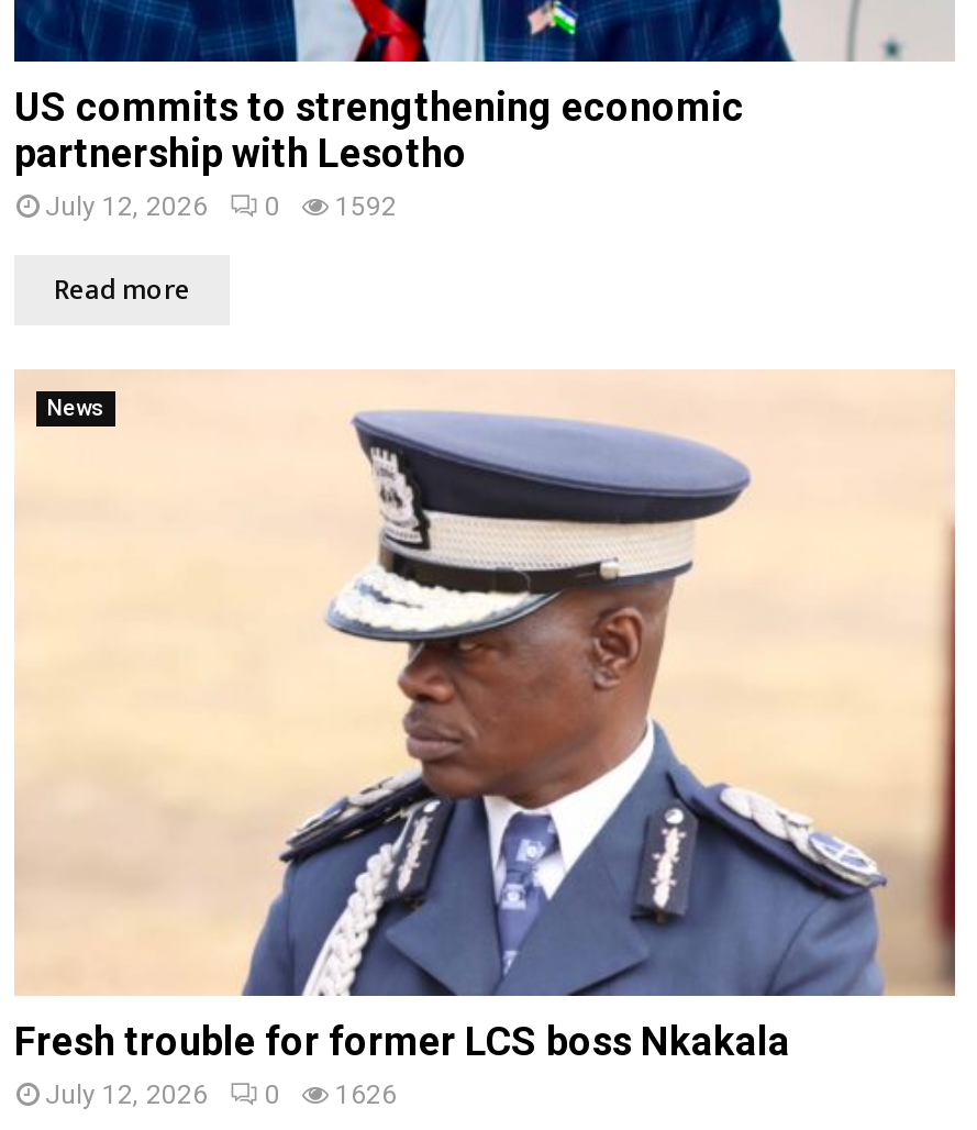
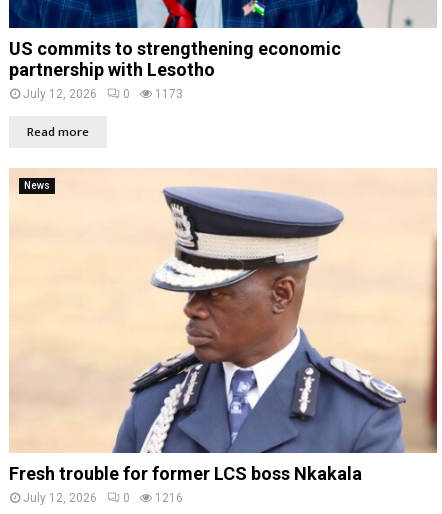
- July 12, 2026 0 1592
+ July 12, 2026 0 1173

- July 12, 2026 0 1626
+ July 12, 2026 0 1216
